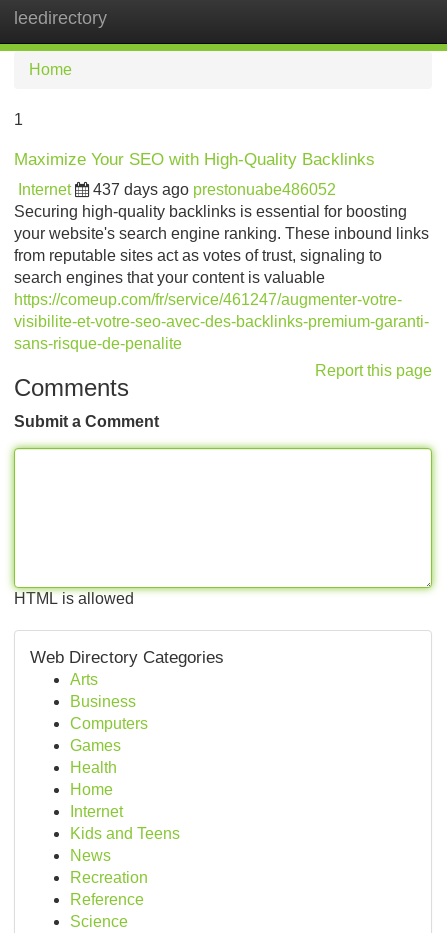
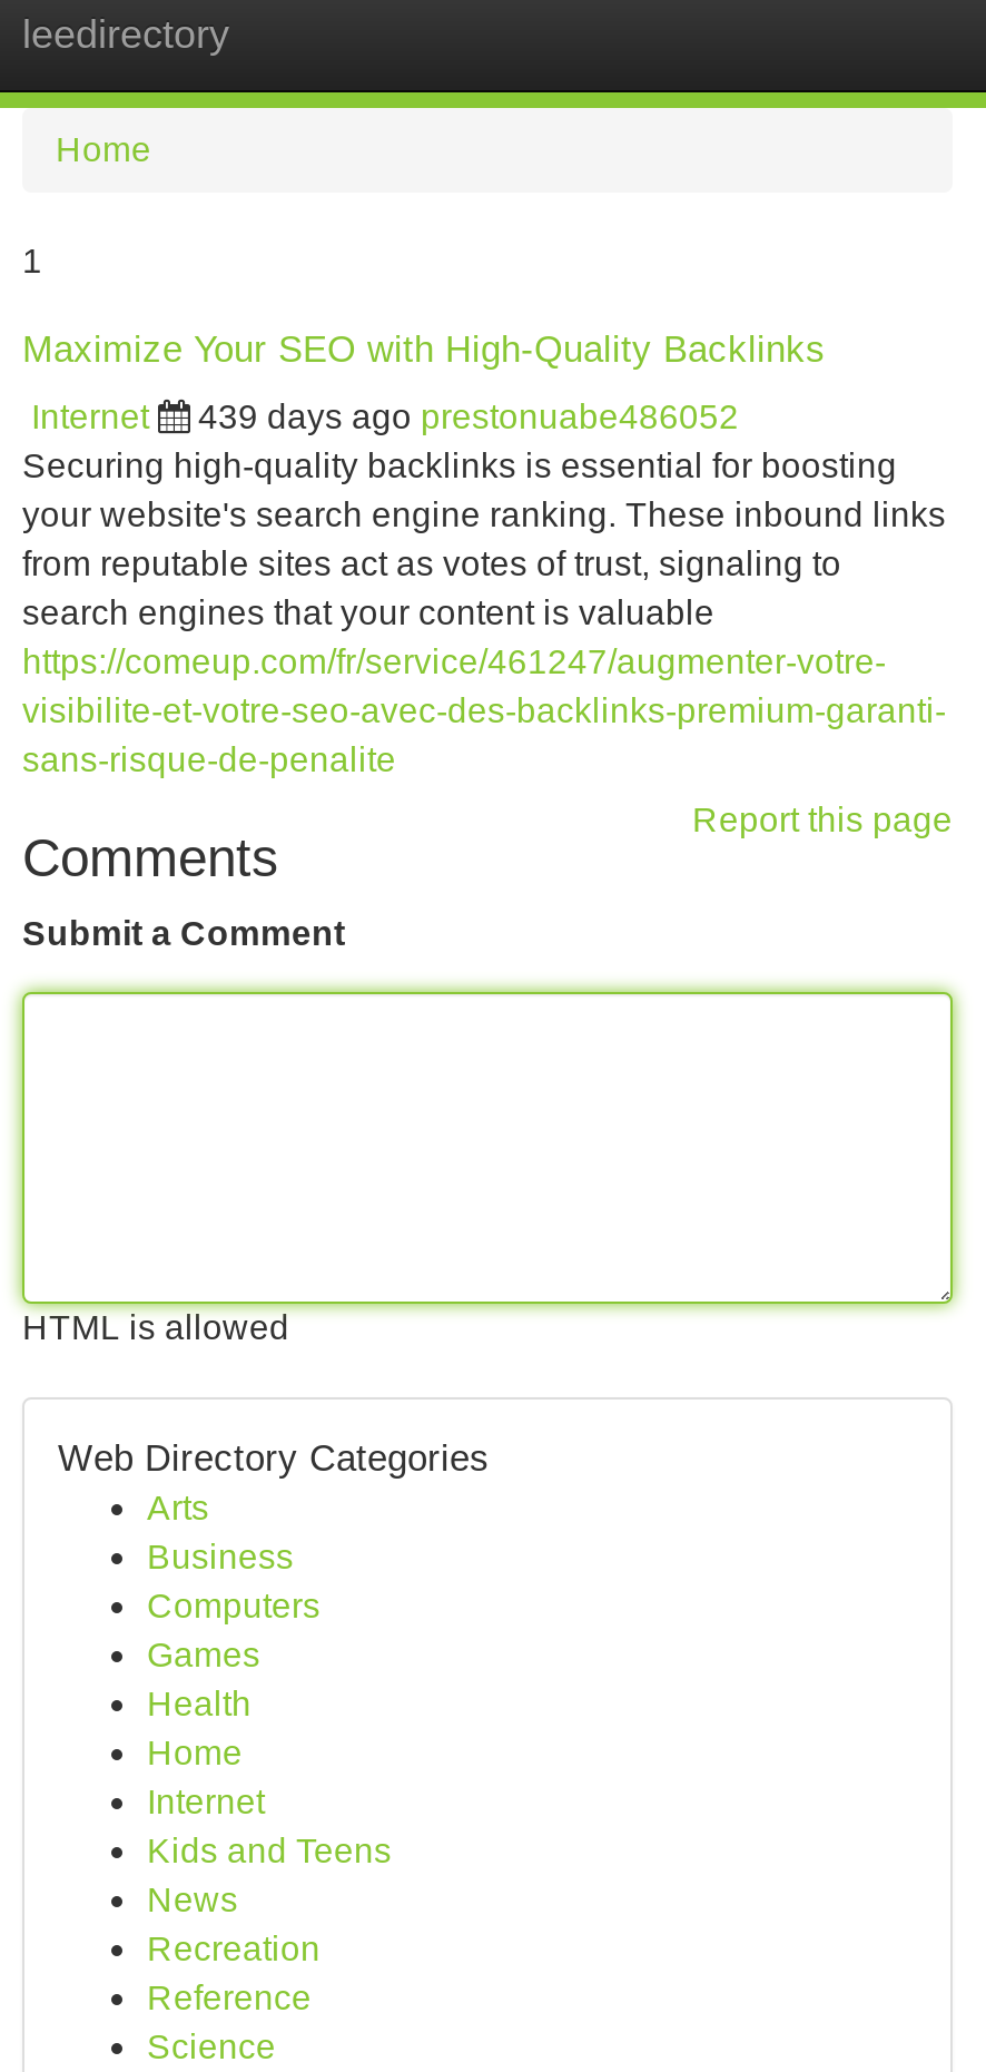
- 437 days ago prestonuabe486052
+ 439 days ago prestonuabe486052
